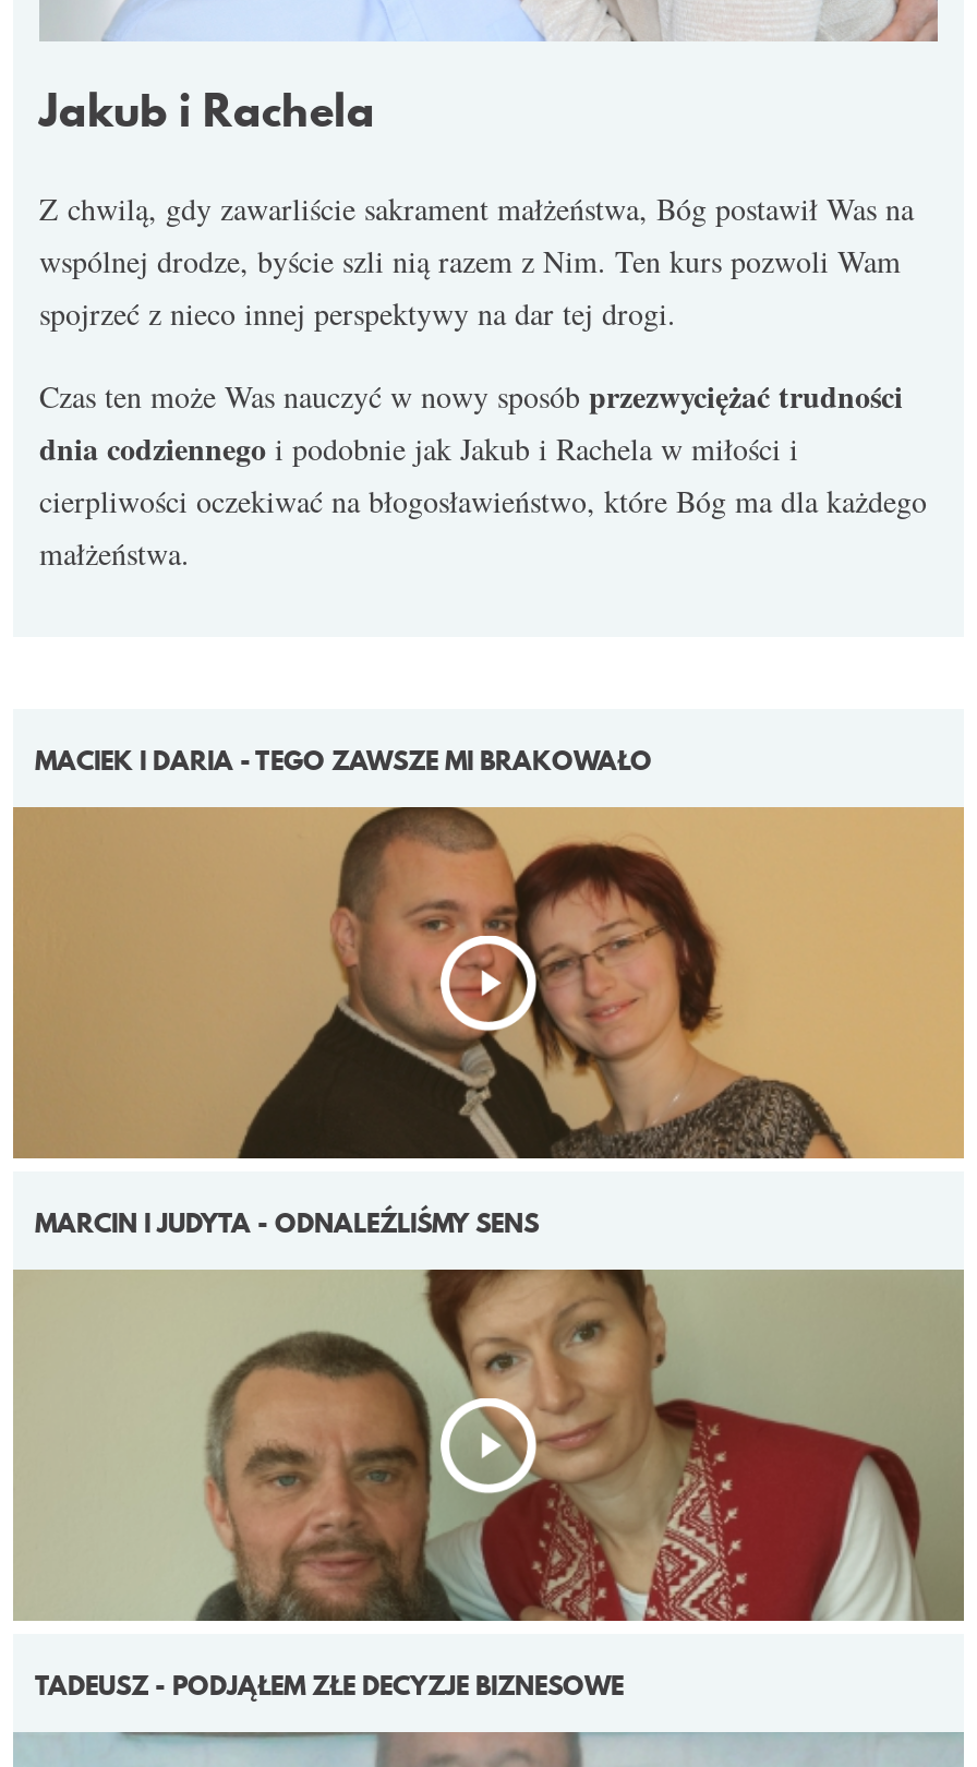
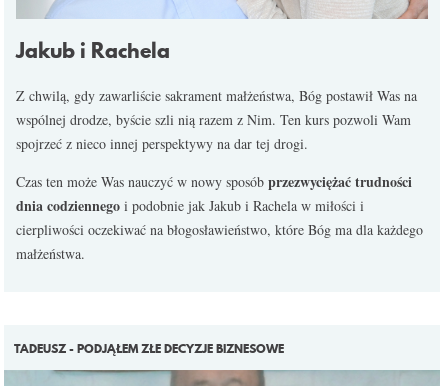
- MACIEK I DARIA - TEGO ZAWSZE MI BRAKOWAŁO

- [image]
- MARCIN I JUDYTA - ODNALEŹLIŚMY SENS

- [image]
